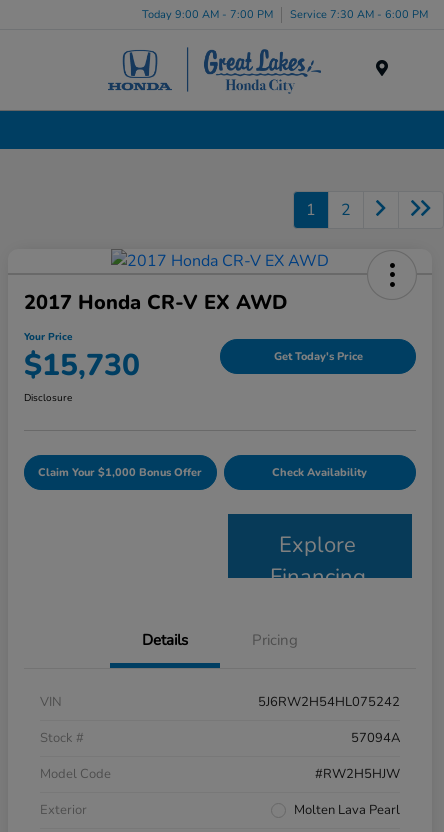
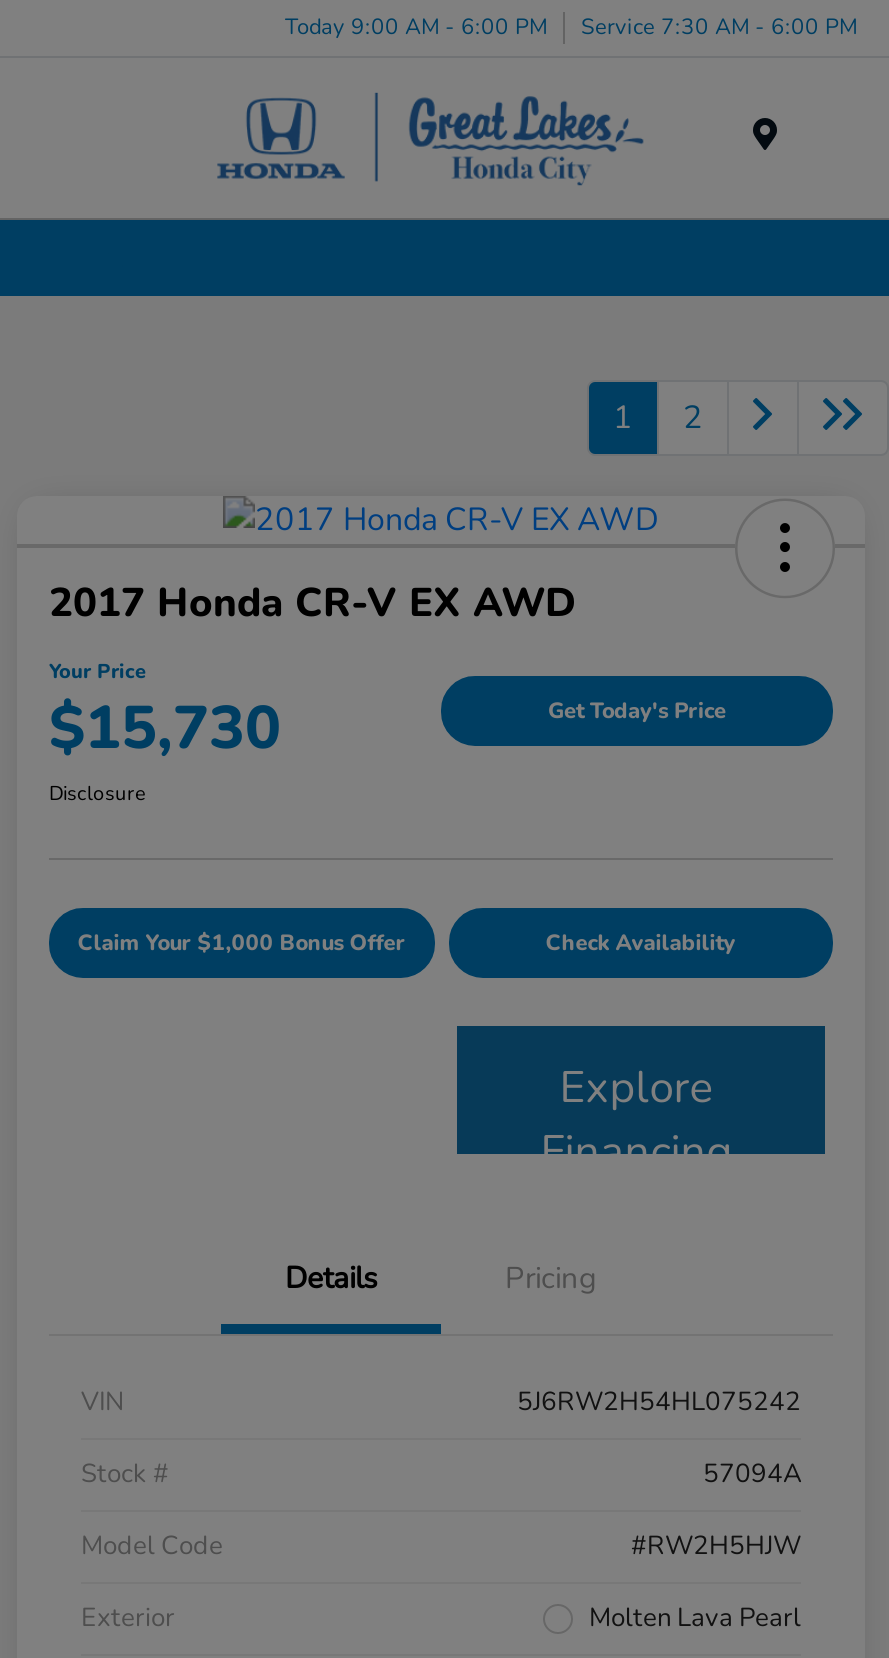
- Today 9:00 AM - 7:00 PM Service 7:30 AM - 6:00 PM
+ Today 9:00 AM - 6:00 PM Service 7:30 AM - 6:00 PM
